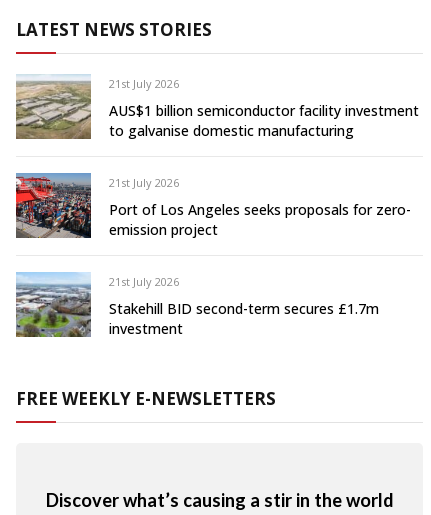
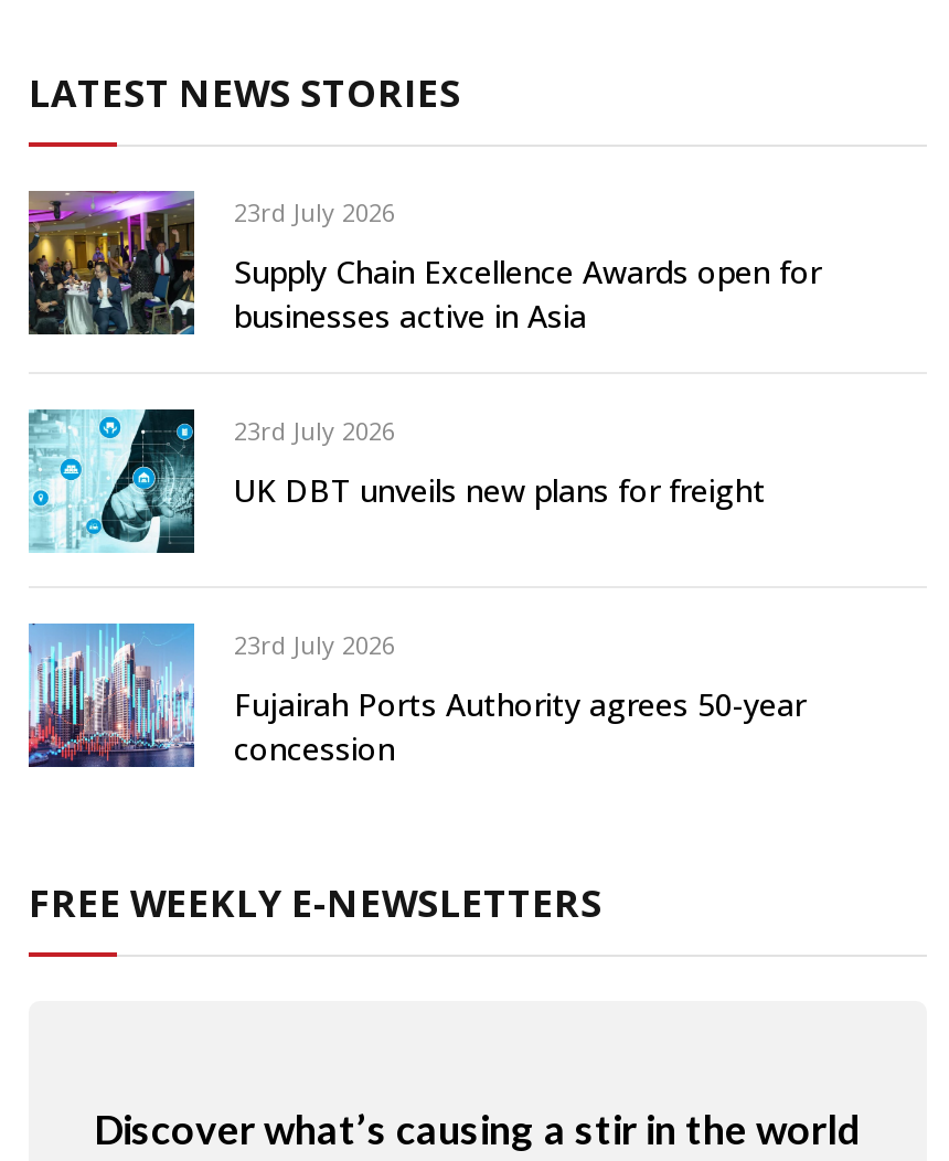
- [image]
- 21st July 2026
+ [image]
+ 23rd July 2026

- AUS$1 billion semiconductor facility investment
- to galvanise domestic manufacturing
+ Supply Chain Excellence Awards open for
+ businesses active in Asia

- [image]
- 21st July 2026
+ [image]
+ 23rd July 2026

- Port of Los Angeles seeks proposals for zero-
- emission project
+ UK DBT unveils new plans for freight

- [image]
- 21st July 2026
+ [image]
+ 23rd July 2026

- Stakehill BID second-term secures £1.7m
- investment
+ Fujairah Ports Authority agrees 50-year
+ concession
